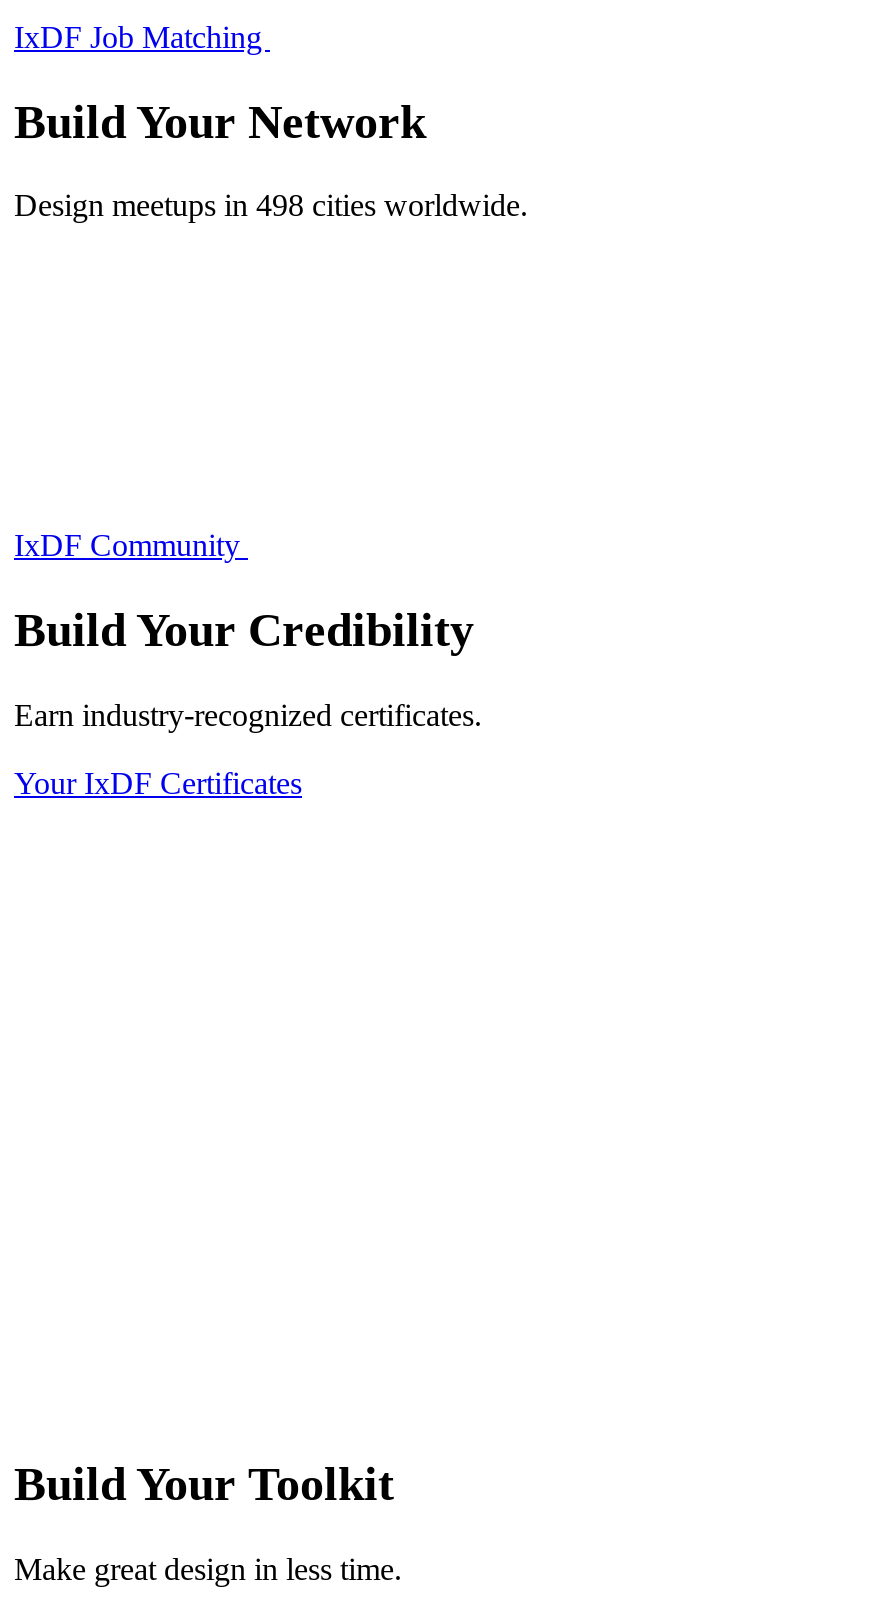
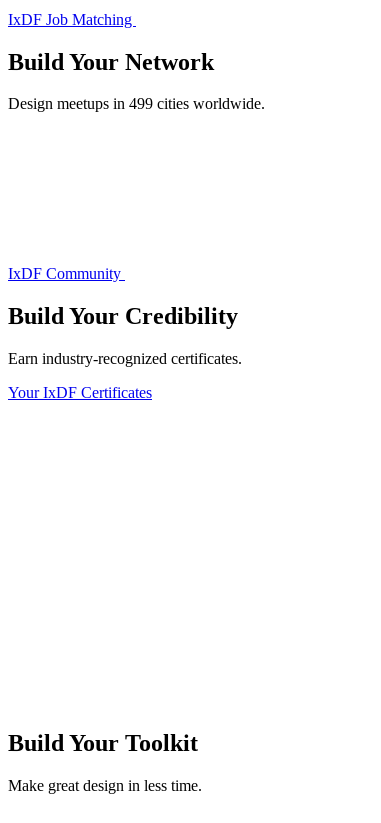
- Design meetups in 498 cities worldwide.
+ Design meetups in 499 cities worldwide.
